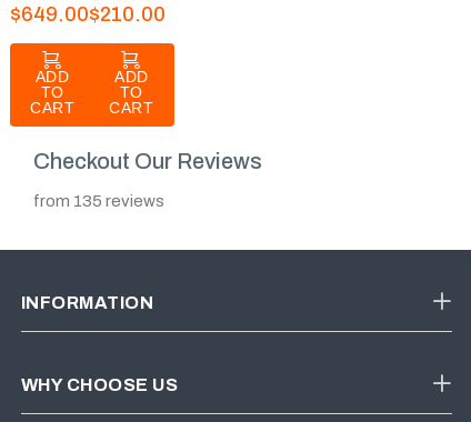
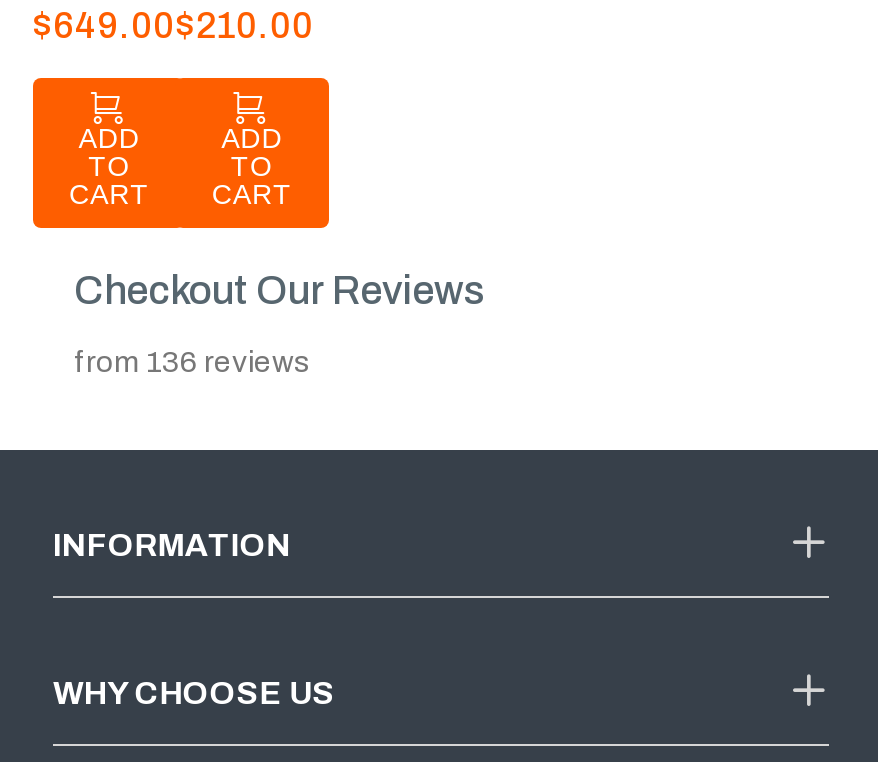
- from 135 reviews
+ from 136 reviews
